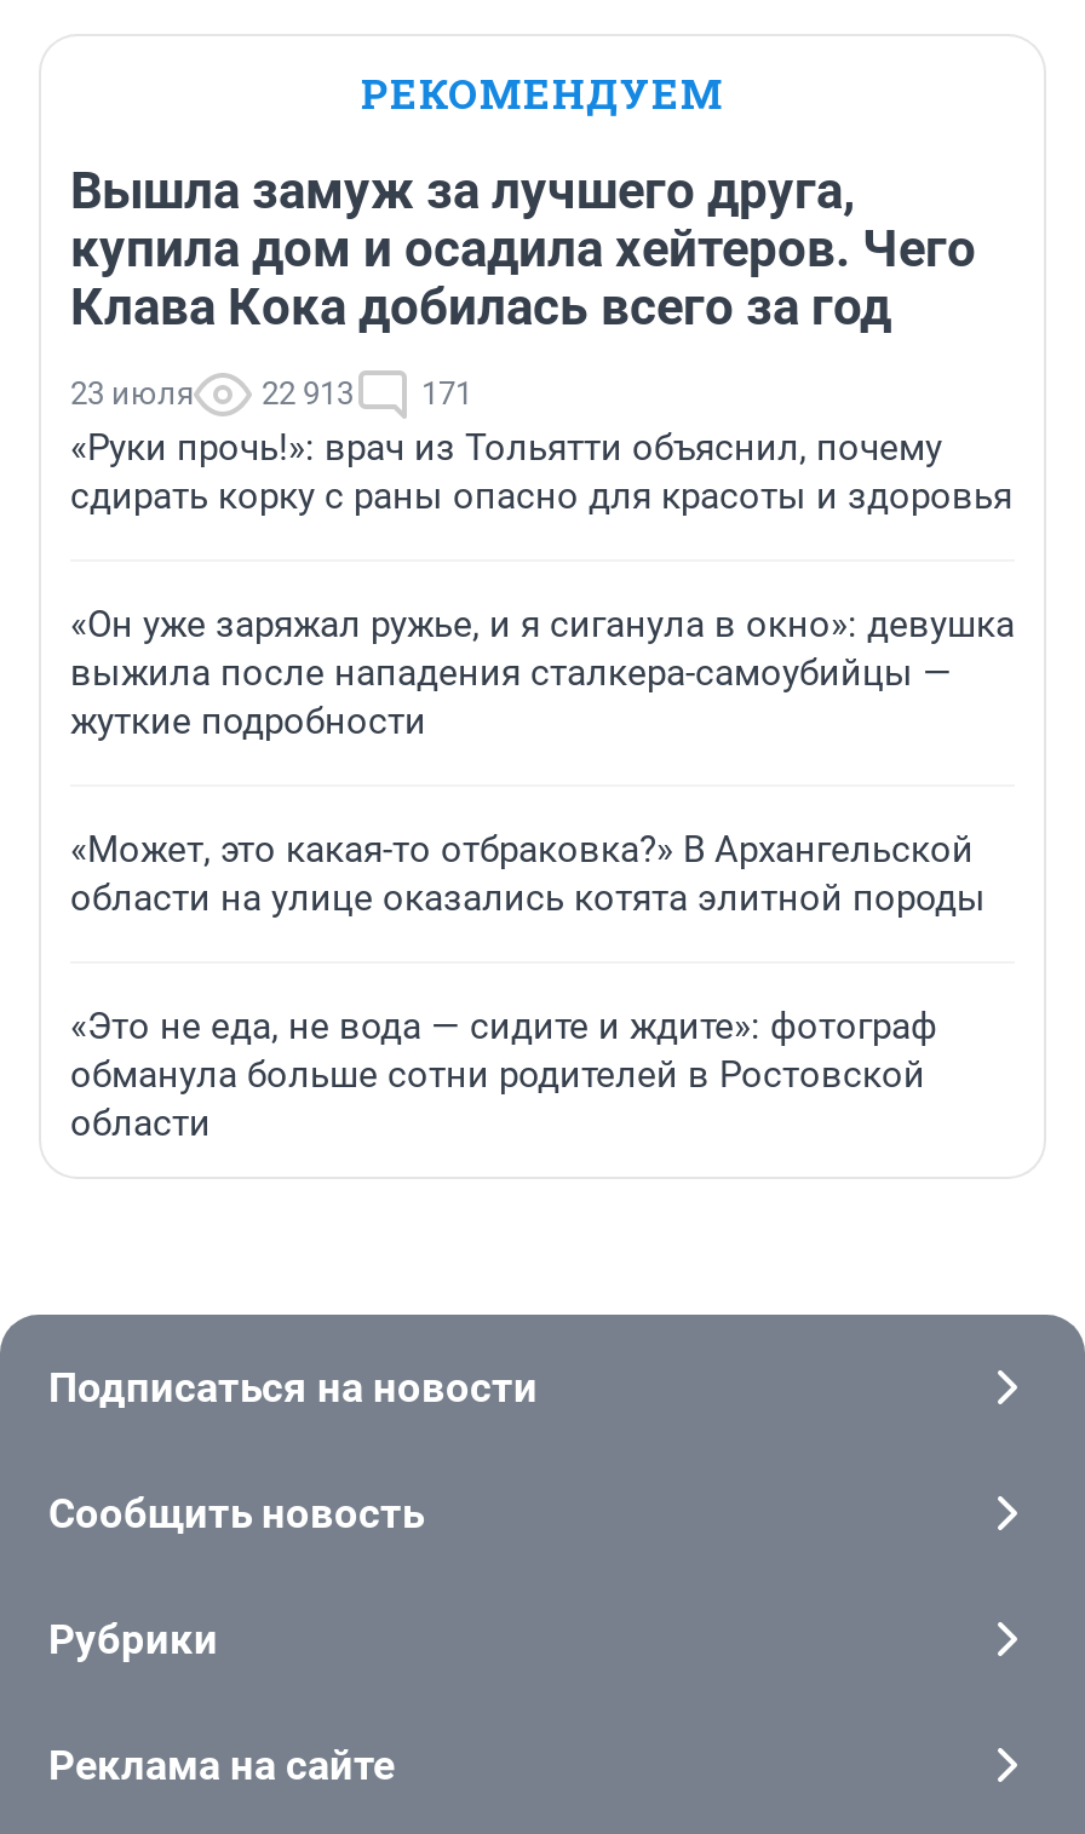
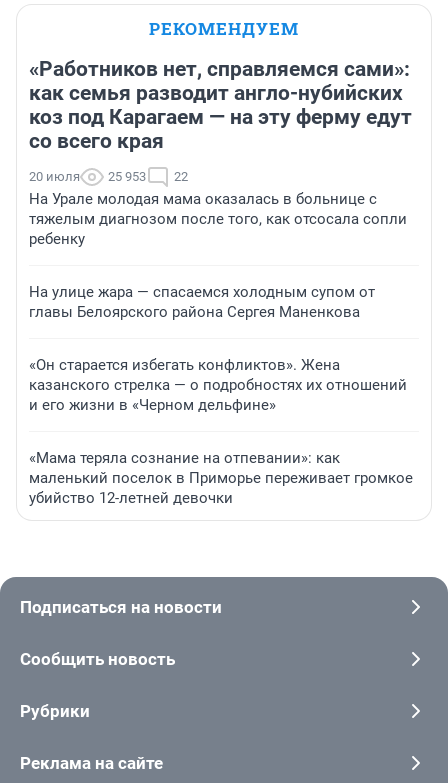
- Вышла замуж за лучшего друга,
- купила дом и осадила хейтеров. Чего
- Клава Кока добилась всего за год
+ «Работников нет, справляемся сами»:
+ как семья разводит англо-нубийских
+ коз под Карагаем — на эту ферму едут
+ со всего края

- 23 июля
- 22 913
- 171
- «Руки прочь!»: врач из Тольятти объяснил, почему
- сдирать корку с раны опасно для красоты и здоровья
+ 20 июля
+ 25 953
+ 22
+ На Урале молодая мама оказалась в больнице с
+ тяжелым диагнозом после того, как отсосала сопли
+ ребенку

- «Он уже заряжал ружье, и я сиганула в окно»: девушка
- выжила после нападения сталкера-самоубийцы —
- жуткие подробности
+ На улице жара — спасаемся холодным супом от
+ главы Белоярского района Сергея Маненкова

- «Может, это какая-то отбраковка?» В Архангельской
- области на улице оказались котята элитной породы
+ «Он старается избегать конфликтов». Жена
+ казанского стрелка — о подробностях их отношений
+ и его жизни в «Черном дельфине»

- «Это не еда, не вода — сидите и ждите»: фотограф
- обманула больше сотни родителей в Ростовской
- области
+ «Мама теряла сознание на отпевании»: как
+ маленький поселок в Приморье переживает громкое
+ убийство 12-летней девочки
